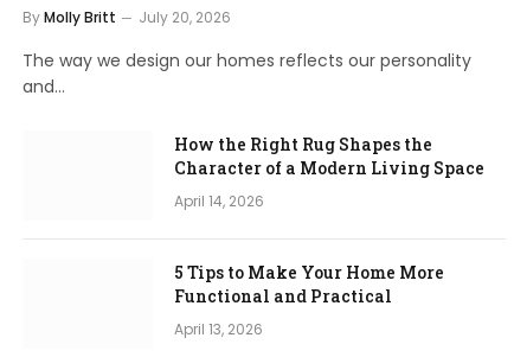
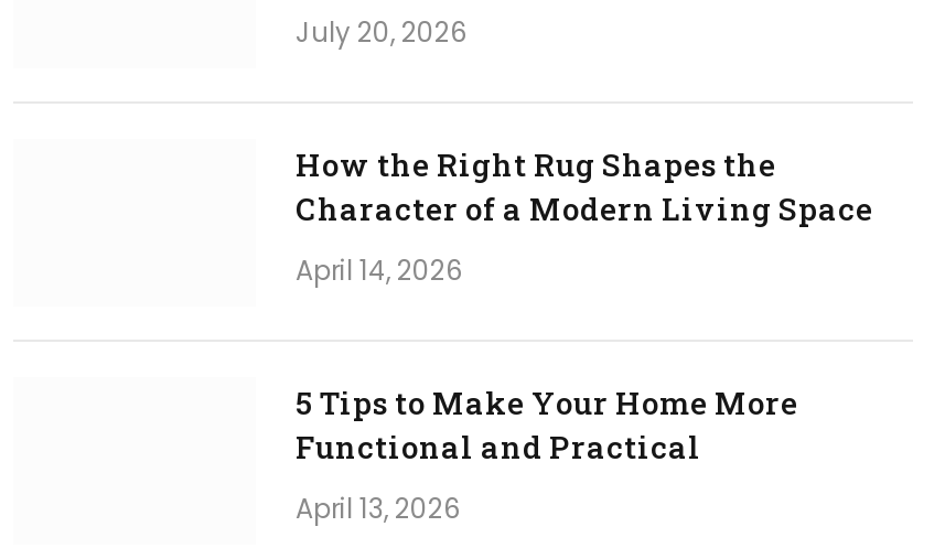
- By Molly Britt

- The way we design our homes reflects our personality
- and…
